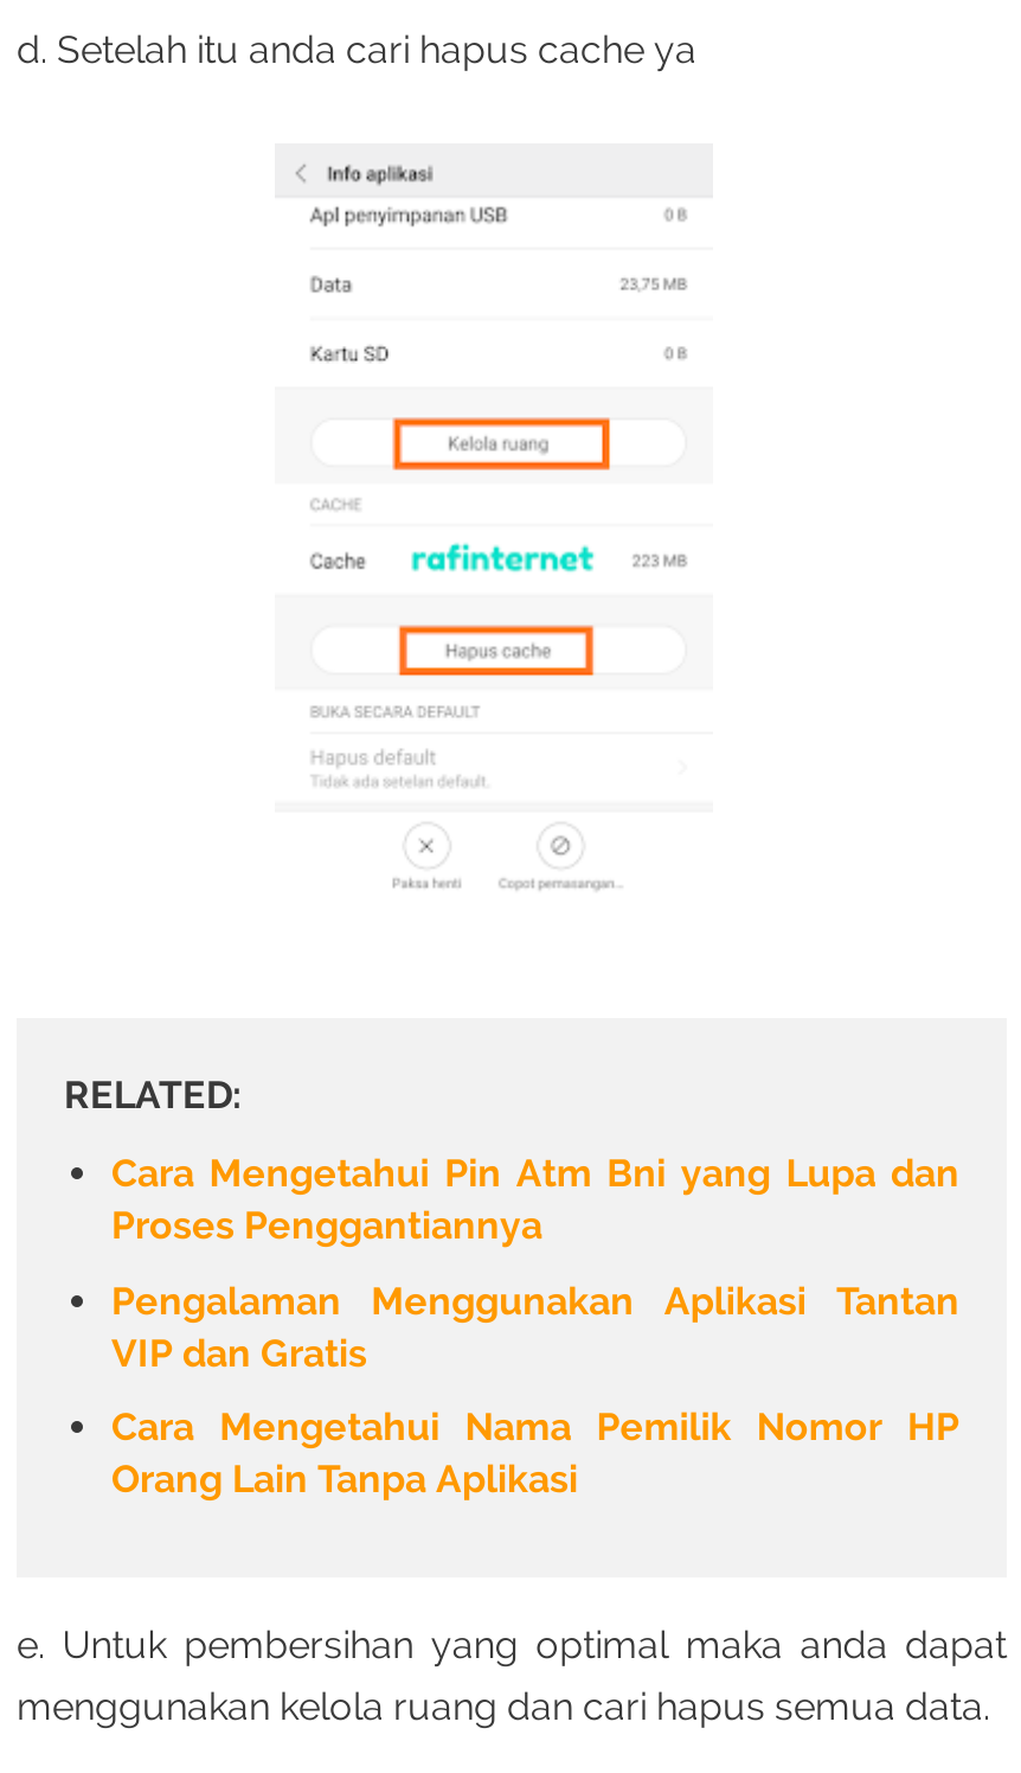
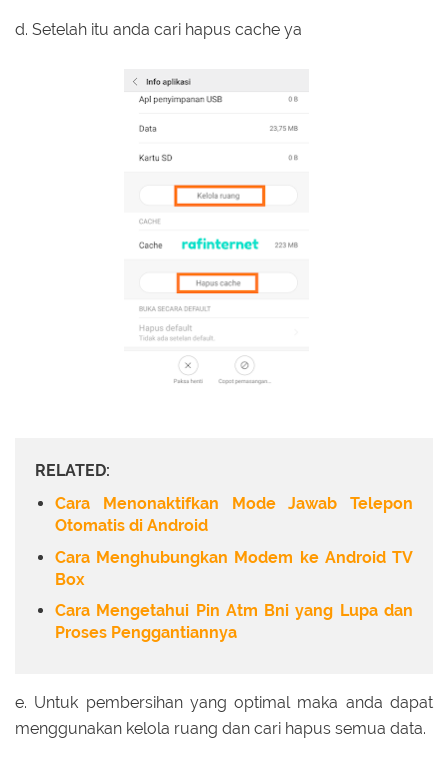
+ Cara Menonaktifkan Mode Jawab Telepon
+ Otomatis di Android
+ Cara Menghubungkan Modem ke Android TV
+ Box

moved down: Cara Mengetahui Pin Atm Bni yang Lupa dan | Proses Penggantiannya

- Pengalaman Menggunakan Aplikasi Tantan
- VIP dan Gratis
- Cara Mengetahui Nama Pemilik Nomor HP
- Orang Lain Tanpa Aplikasi
